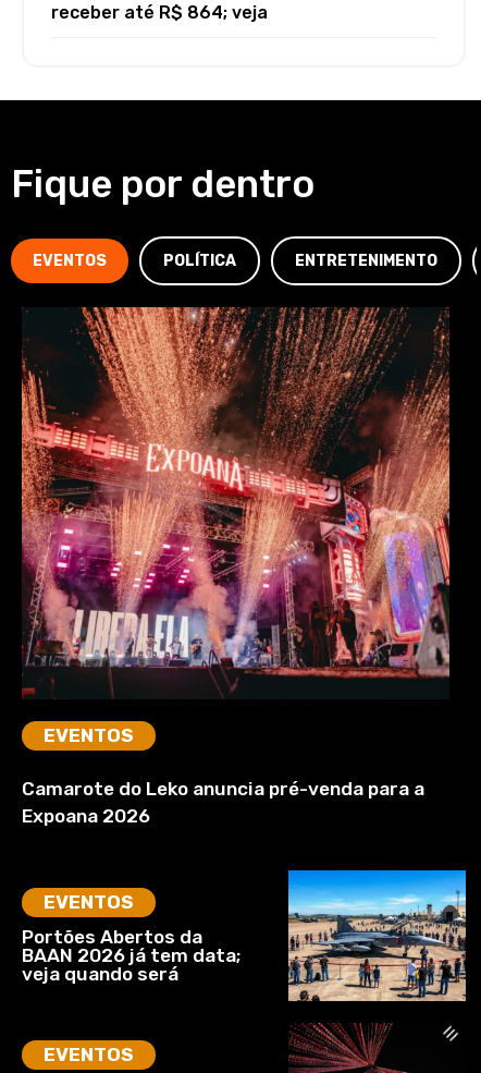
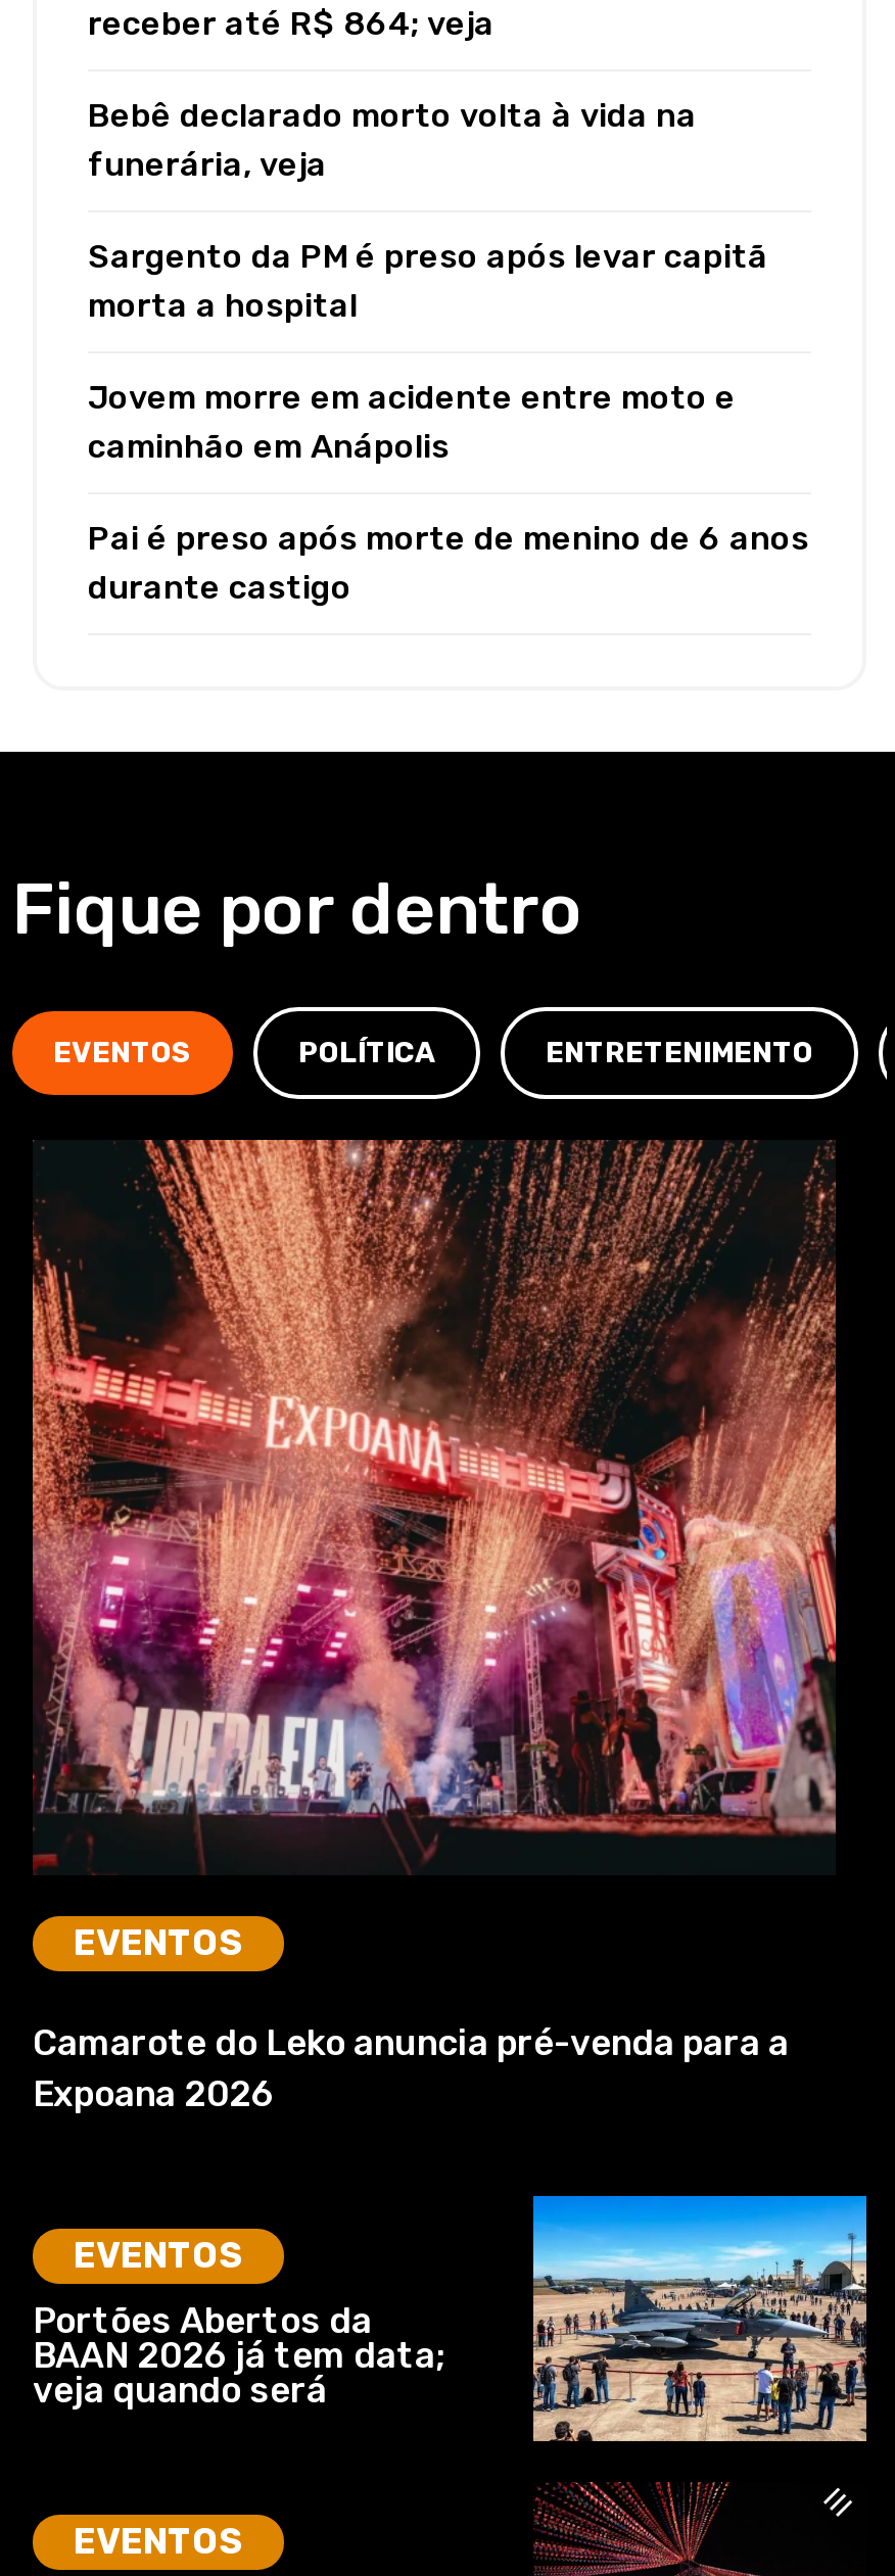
+ Bebê declarado morto volta à vida na
+ funerária, veja
+ Sargento da PM é preso após levar capitã
+ morta a hospital
+ Jovem morre em acidente entre moto e
+ caminhão em Anápolis
+ Pai é preso após morte de menino de 6 anos
+ durante castigo
